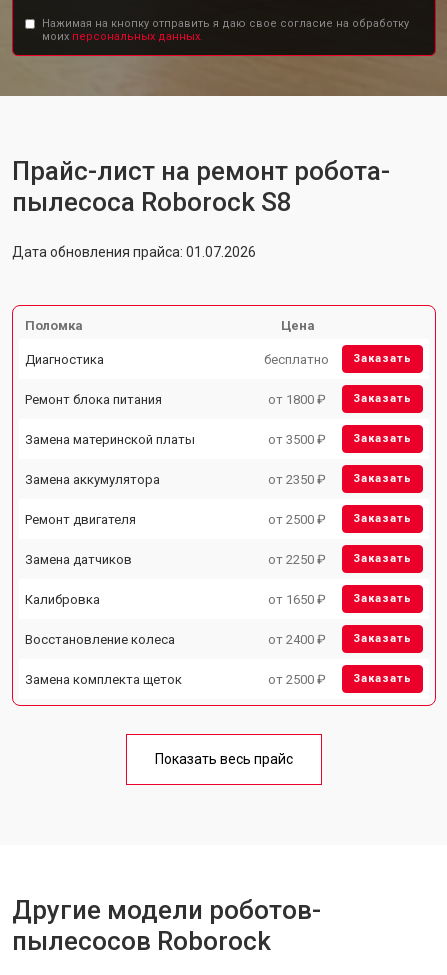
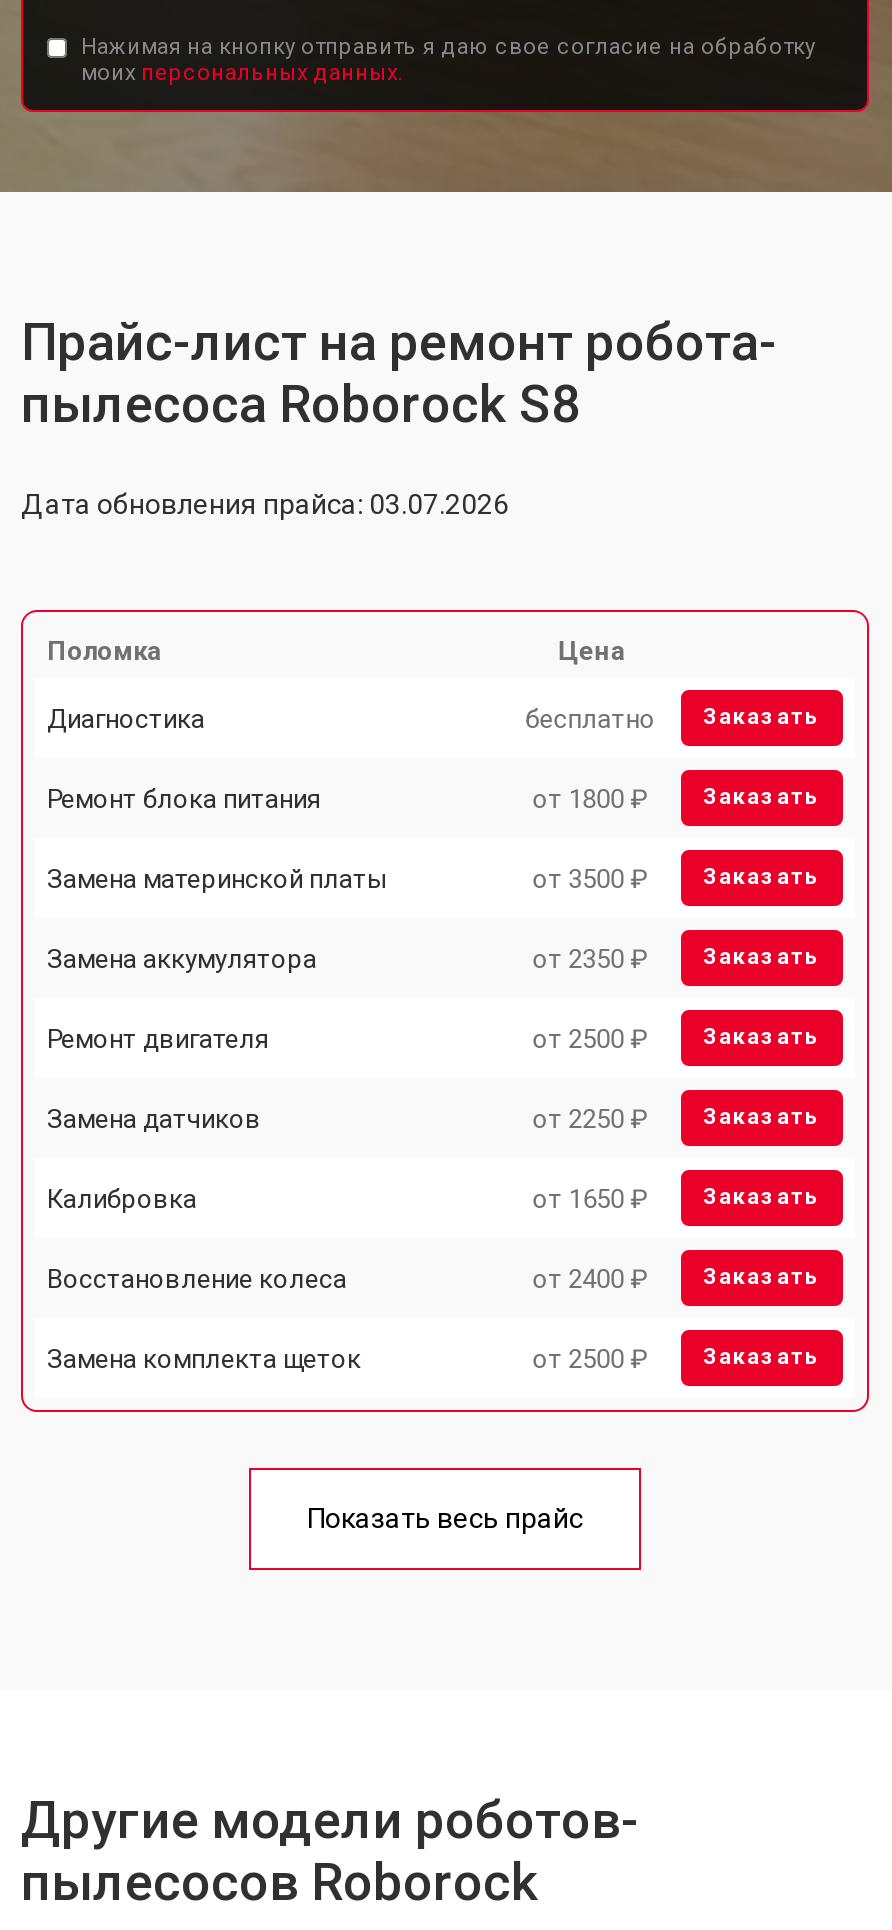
- Дата обновления прайса: 01.07.2026
+ Дата обновления прайса: 03.07.2026
